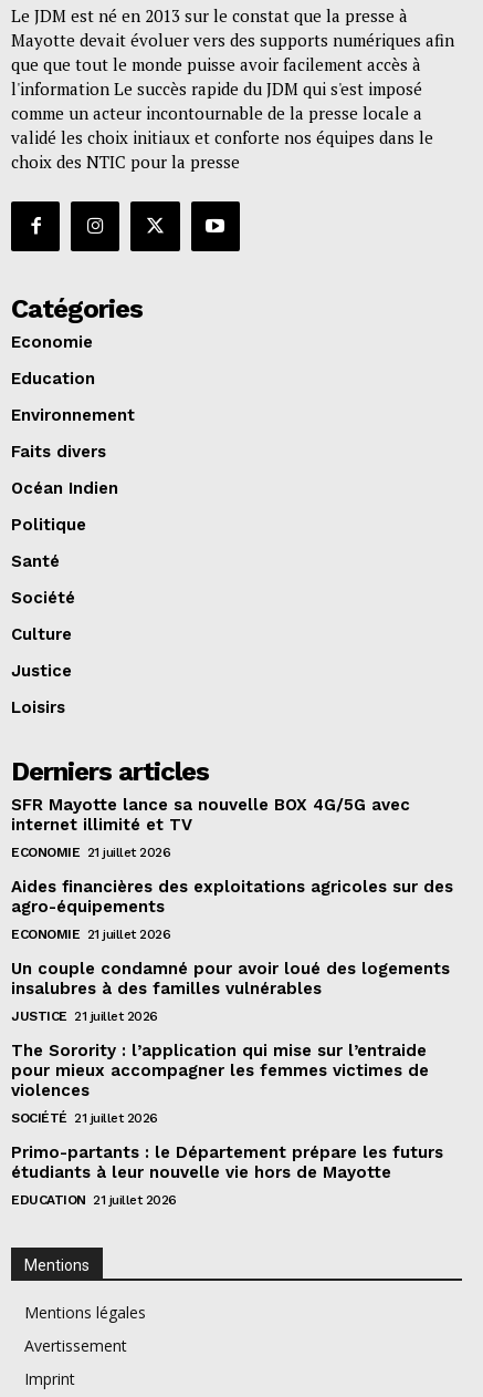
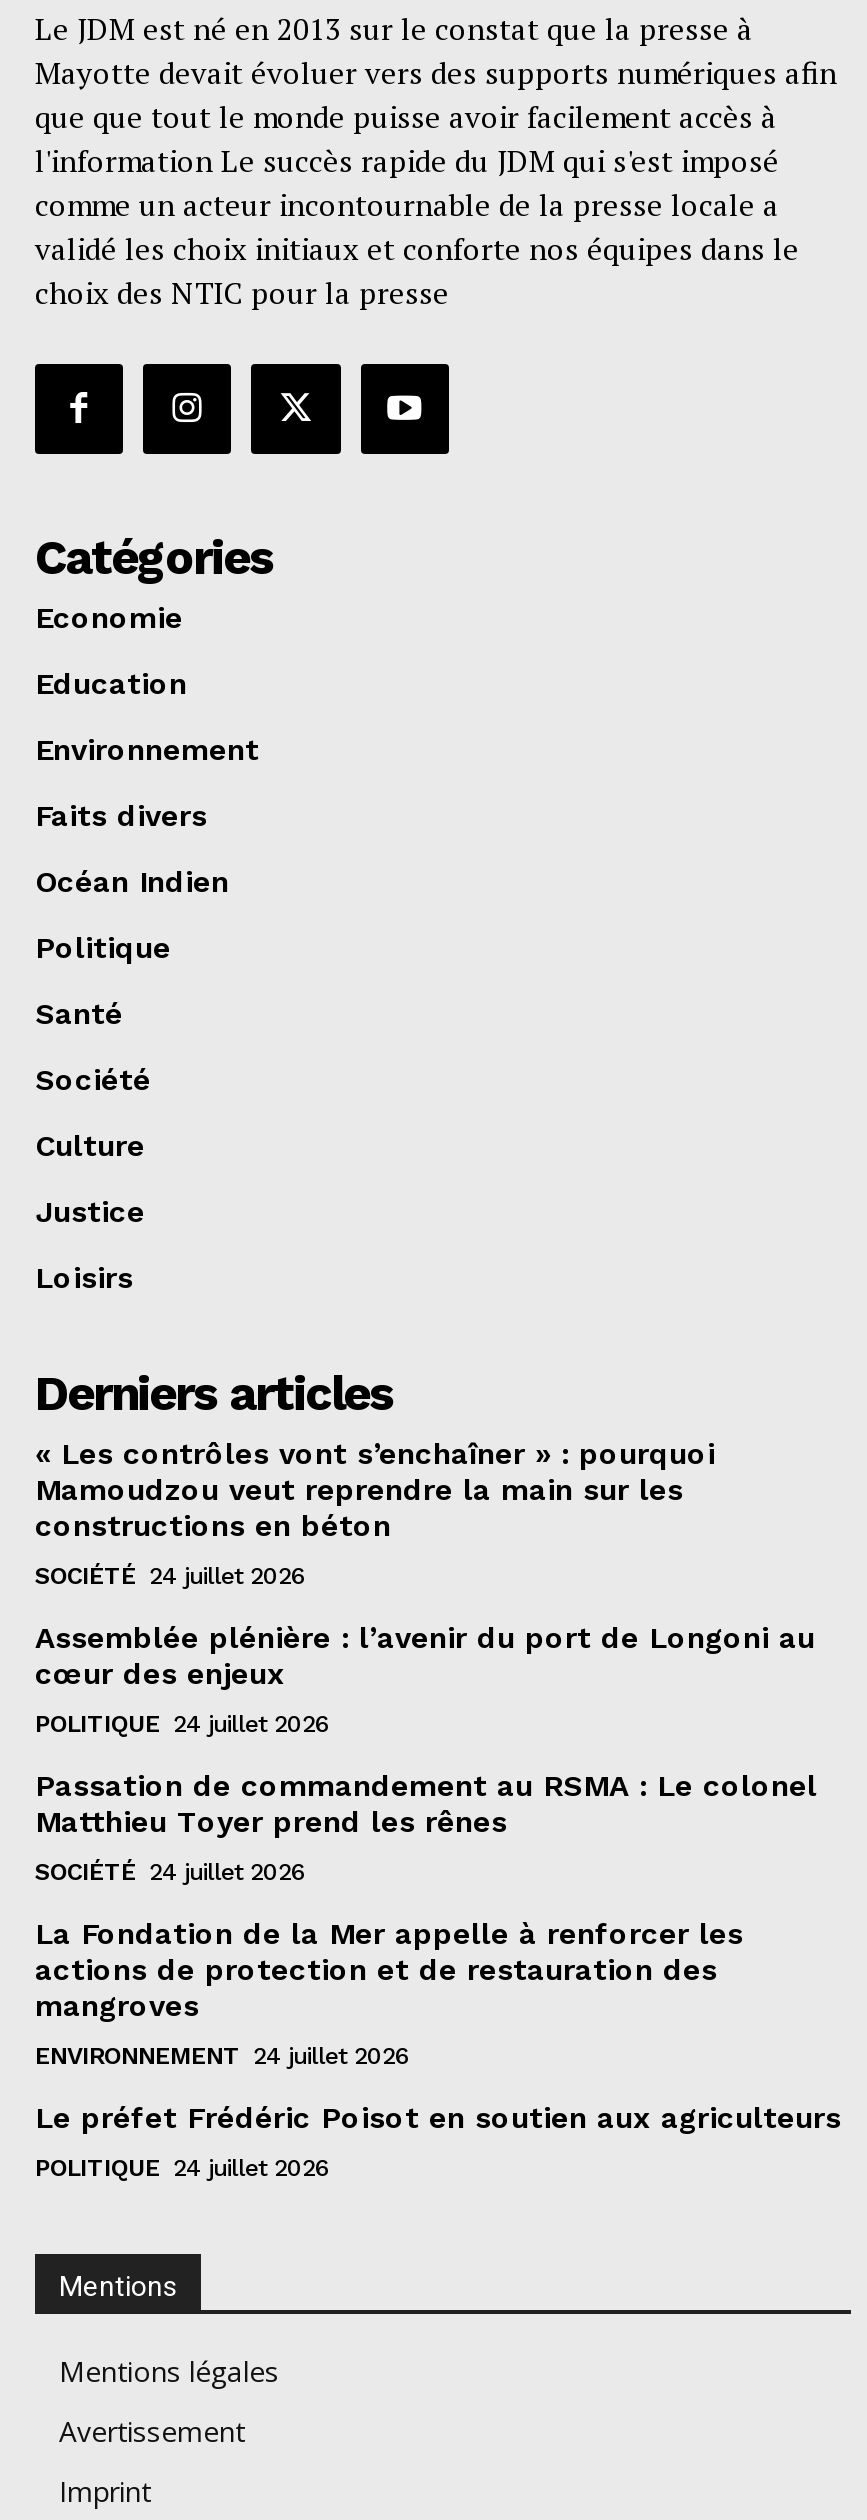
- SFR Mayotte lance sa nouvelle BOX 4G/5G avec
- internet illimité et TV
+ « Les contrôles vont s’enchaîner » : pourquoi
+ Mamoudzou veut reprendre la main sur les
+ constructions en béton

- ECONOMIE 21 juillet 2026
+ SOCIÉTÉ 24 juillet 2026

- Aides financières des exploitations agricoles sur des
- agro-équipements
+ Assemblée plénière : l’avenir du port de Longoni au
+ cœur des enjeux

- ECONOMIE 21 juillet 2026
+ POLITIQUE 24 juillet 2026

- Un couple condamné pour avoir loué des logements
- insalubres à des familles vulnérables
+ Passation de commandement au RSMA : Le colonel
+ Matthieu Toyer prend les rênes

- JUSTICE 21 juillet 2026
+ SOCIÉTÉ 24 juillet 2026

- The Sorority : l’application qui mise sur l’entraide
- pour mieux accompagner les femmes victimes de
- violences
+ La Fondation de la Mer appelle à renforcer les
+ actions de protection et de restauration des
+ mangroves

- SOCIÉTÉ 21 juillet 2026
+ ENVIRONNEMENT 24 juillet 2026

- Primo-partants : le Département prépare les futurs
- étudiants à leur nouvelle vie hors de Mayotte
+ Le préfet Frédéric Poisot en soutien aux agriculteurs

- EDUCATION 21 juillet 2026
+ POLITIQUE 24 juillet 2026
